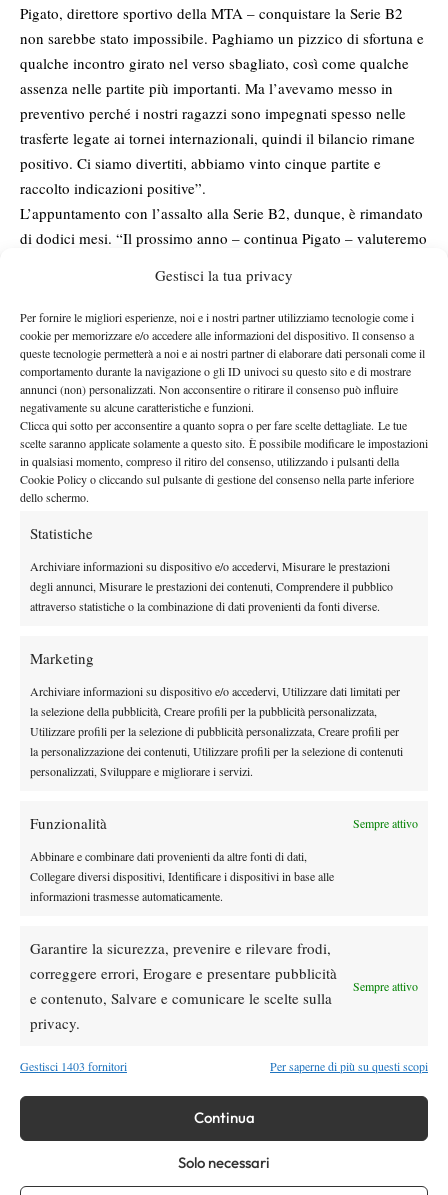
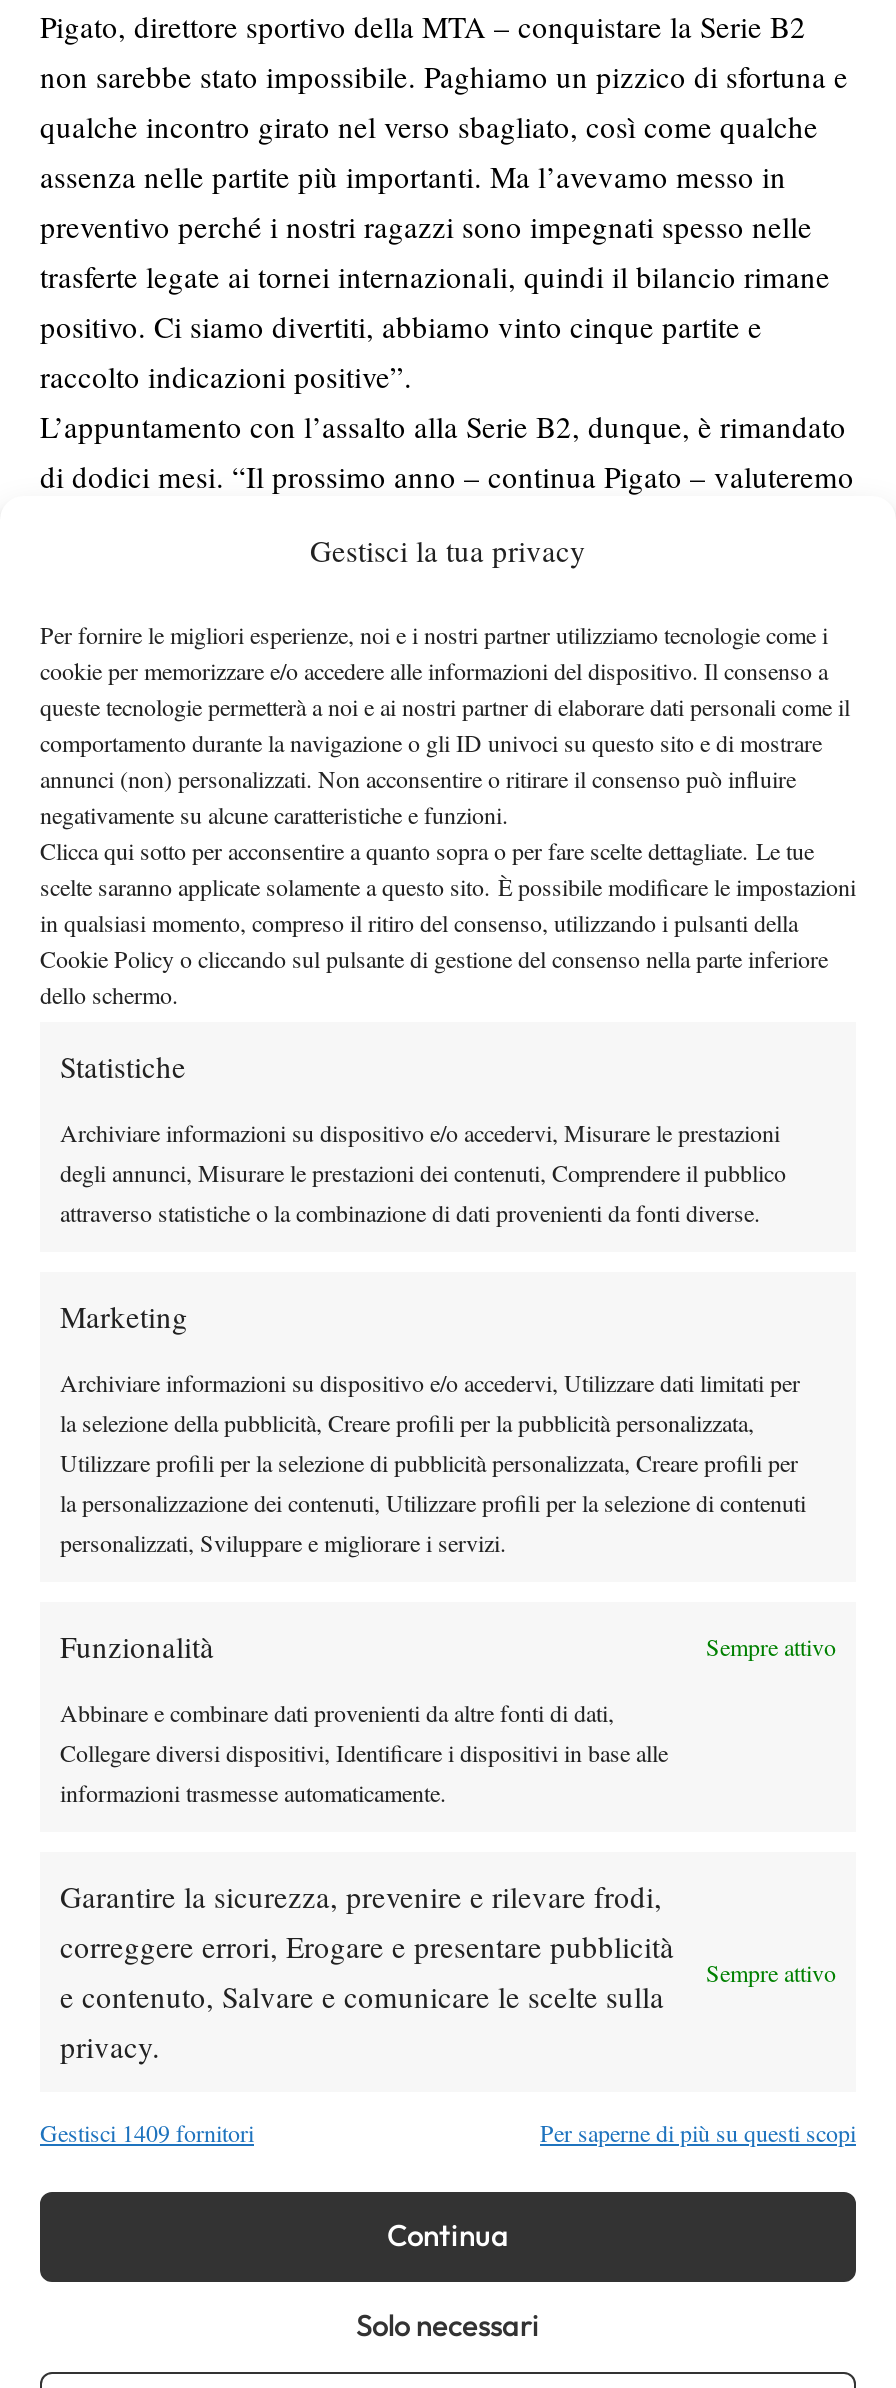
- Gestisci 1403 fornitori
+ Gestisci 1409 fornitori
